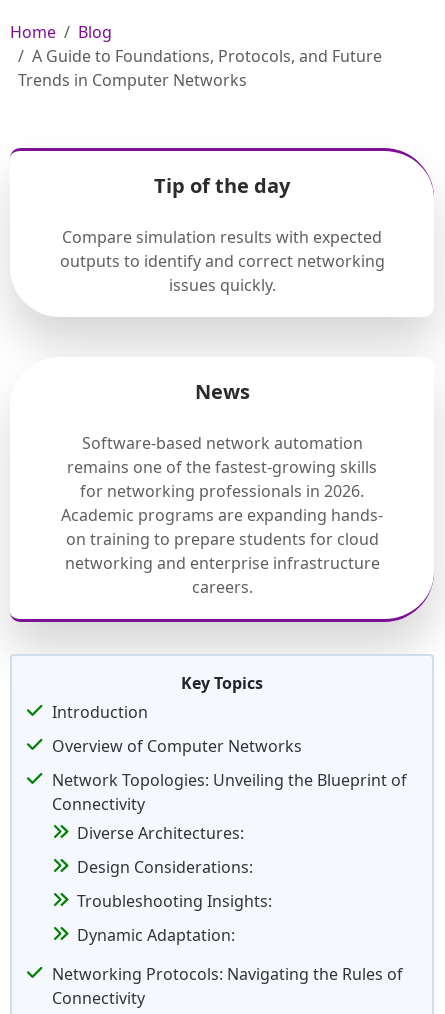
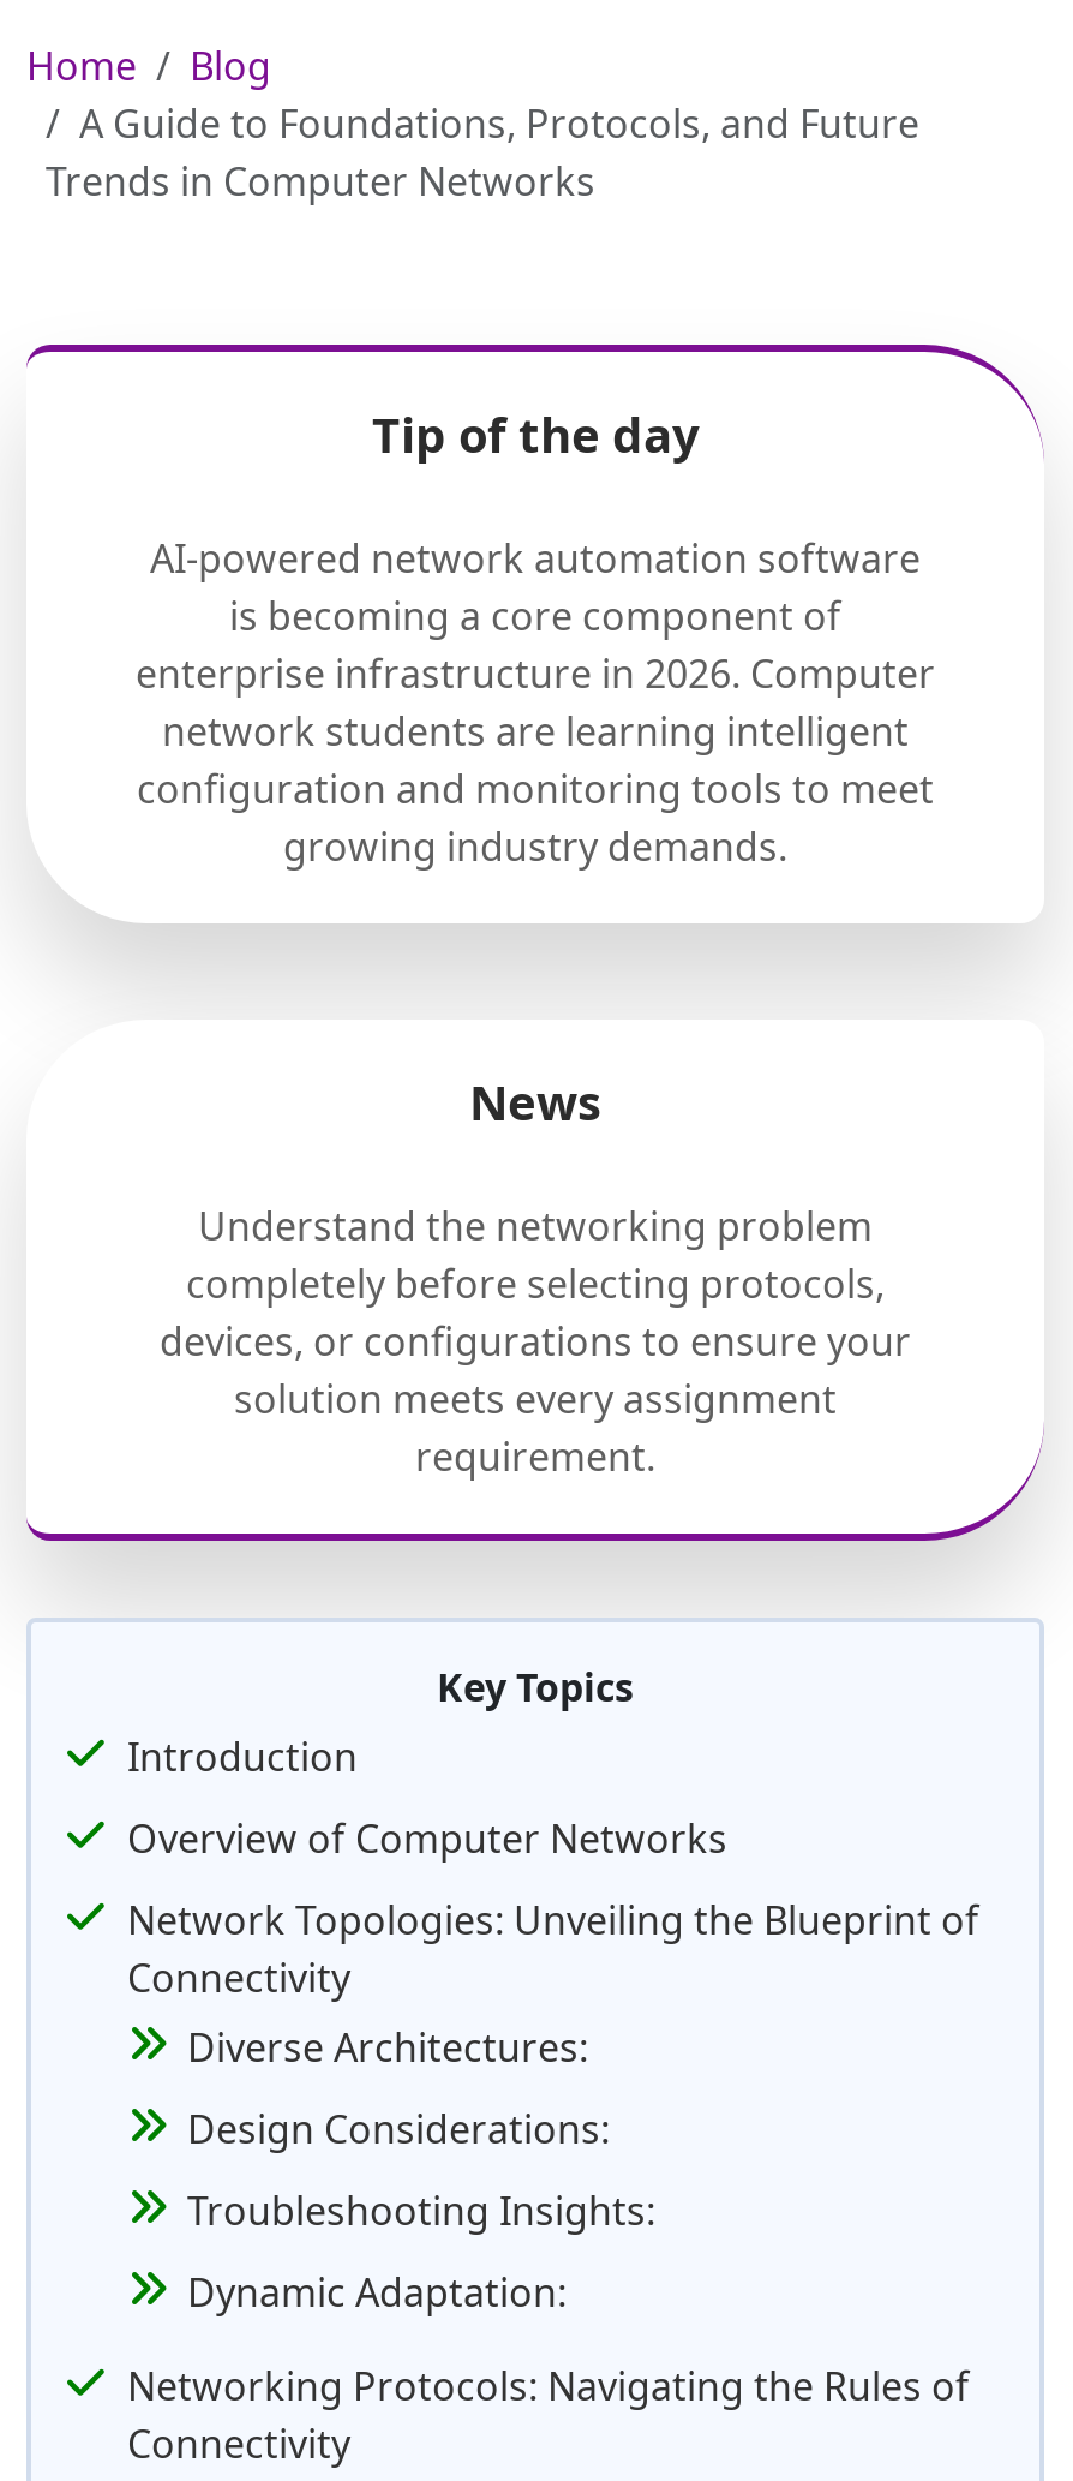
- Compare simulation results with expected
- outputs to identify and correct networking
- issues quickly.
+ AI-powered network automation software
+ is becoming a core component of
+ enterprise infrastructure in 2026. Computer
+ network students are learning intelligent
+ configuration and monitoring tools to meet
+ growing industry demands.

moved down: News

- Software-based network automation
- remains one of the fastest-growing skills
- for networking professionals in 2026.
- Academic programs are expanding hands-
- on training to prepare students for cloud
- networking and enterprise infrastructure
- careers.
+ Understand the networking problem
+ completely before selecting protocols,
+ devices, or configurations to ensure your
+ solution meets every assignment
+ requirement.
